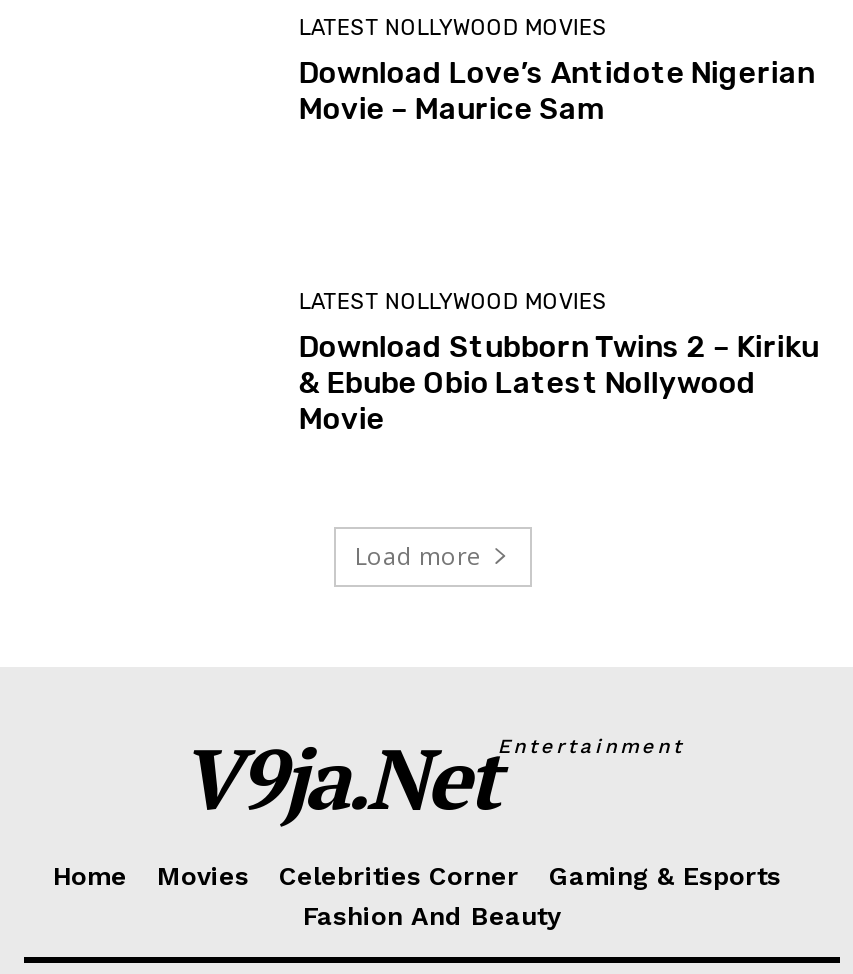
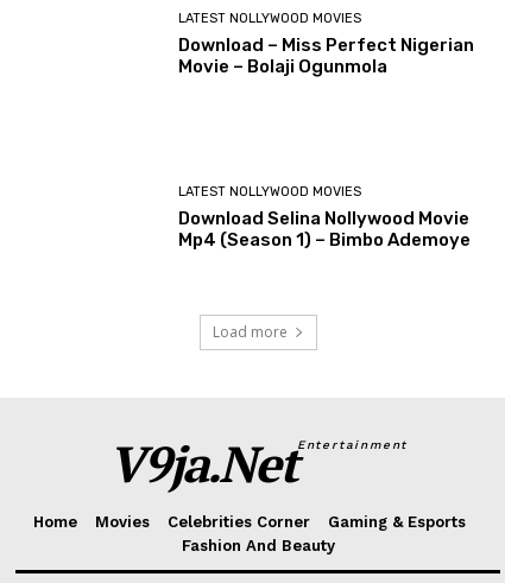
- Download Love’s Antidote Nigerian
- Movie – Maurice Sam
+ Download – Miss Perfect Nigerian
+ Movie – Bolaji Ogunmola

- Download Stubborn Twins 2 – Kiriku
- & Ebube Obio Latest Nollywood
- Movie
+ Download Selina Nollywood Movie
+ Mp4 (Season 1) – Bimbo Ademoye
